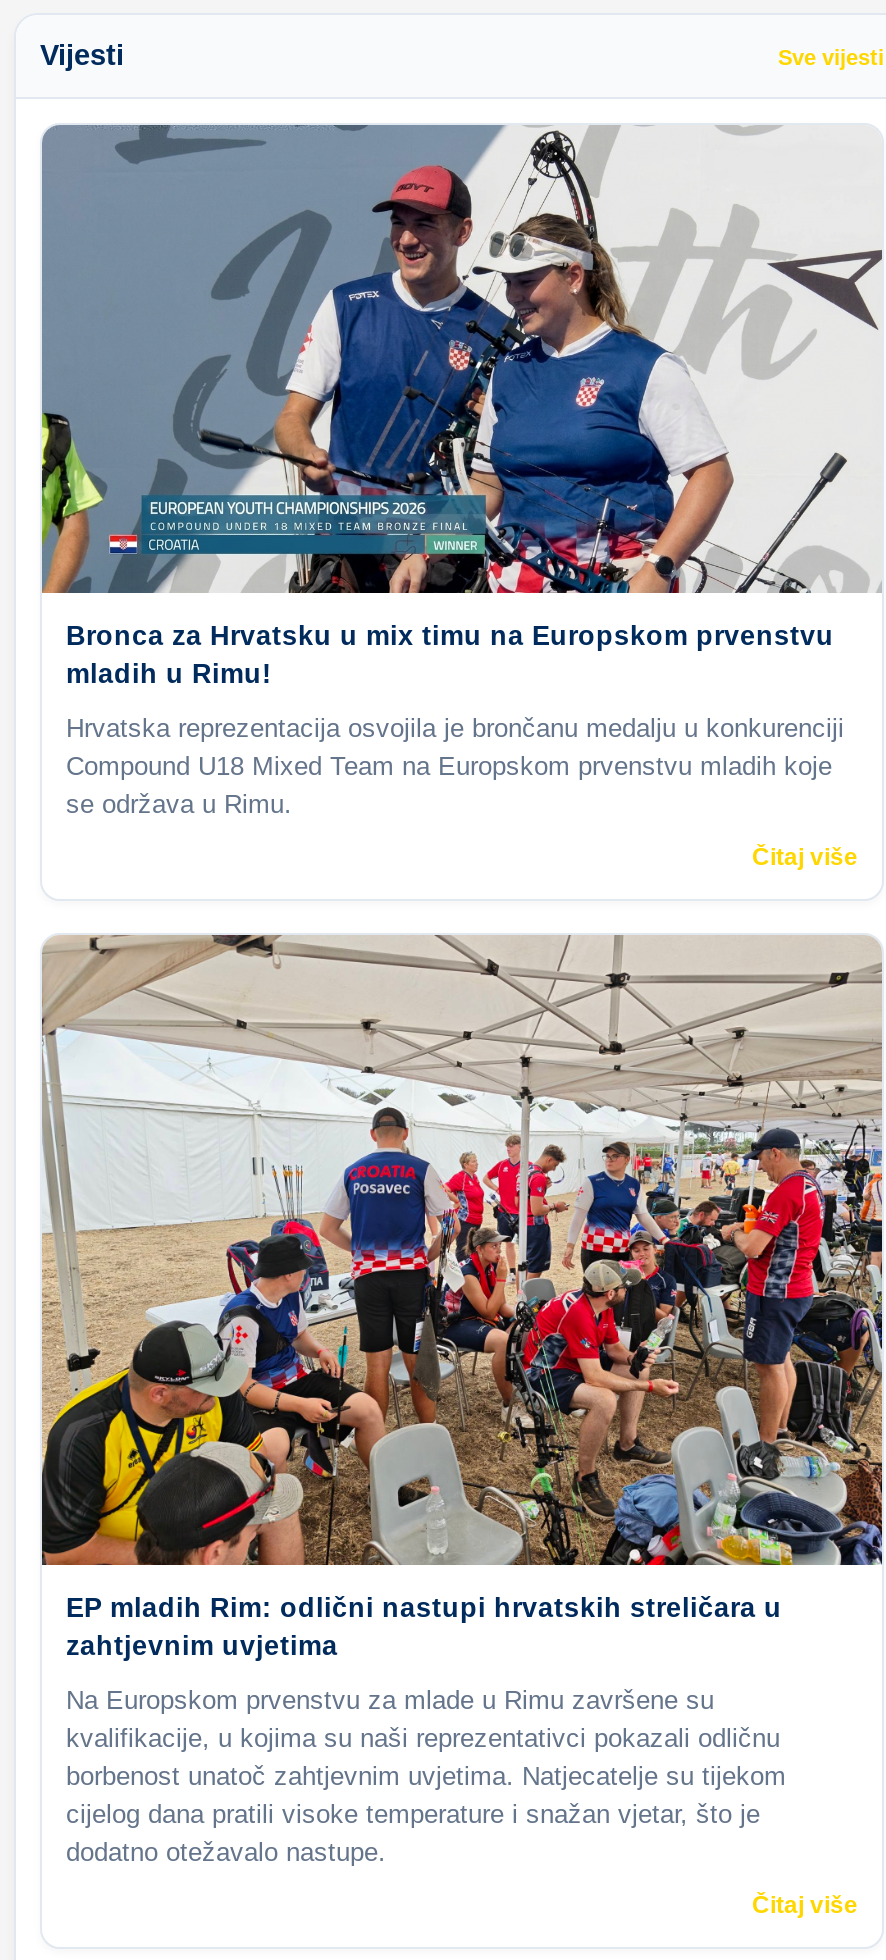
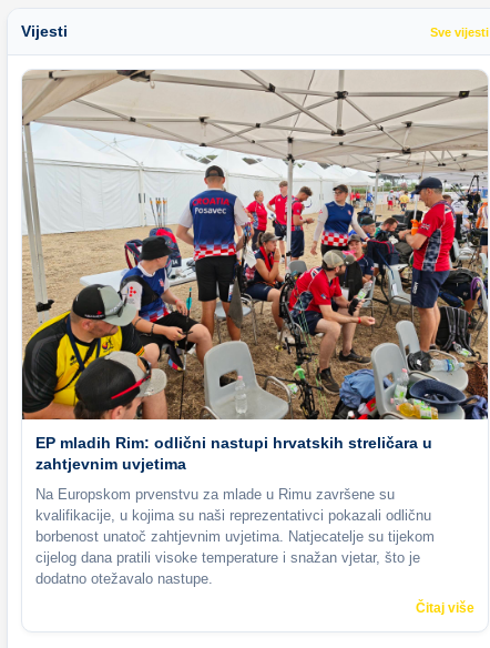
- [image]
- Bronca za Hrvatsku u mix timu na Europskom prvenstvu
- mladih u Rimu!
- Hrvatska reprezentacija osvojila je brončanu medalju u konkurenciji
- Compound U18 Mixed Team na Europskom prvenstvu mladih koje
- se održava u Rimu.
- Čitaj više
